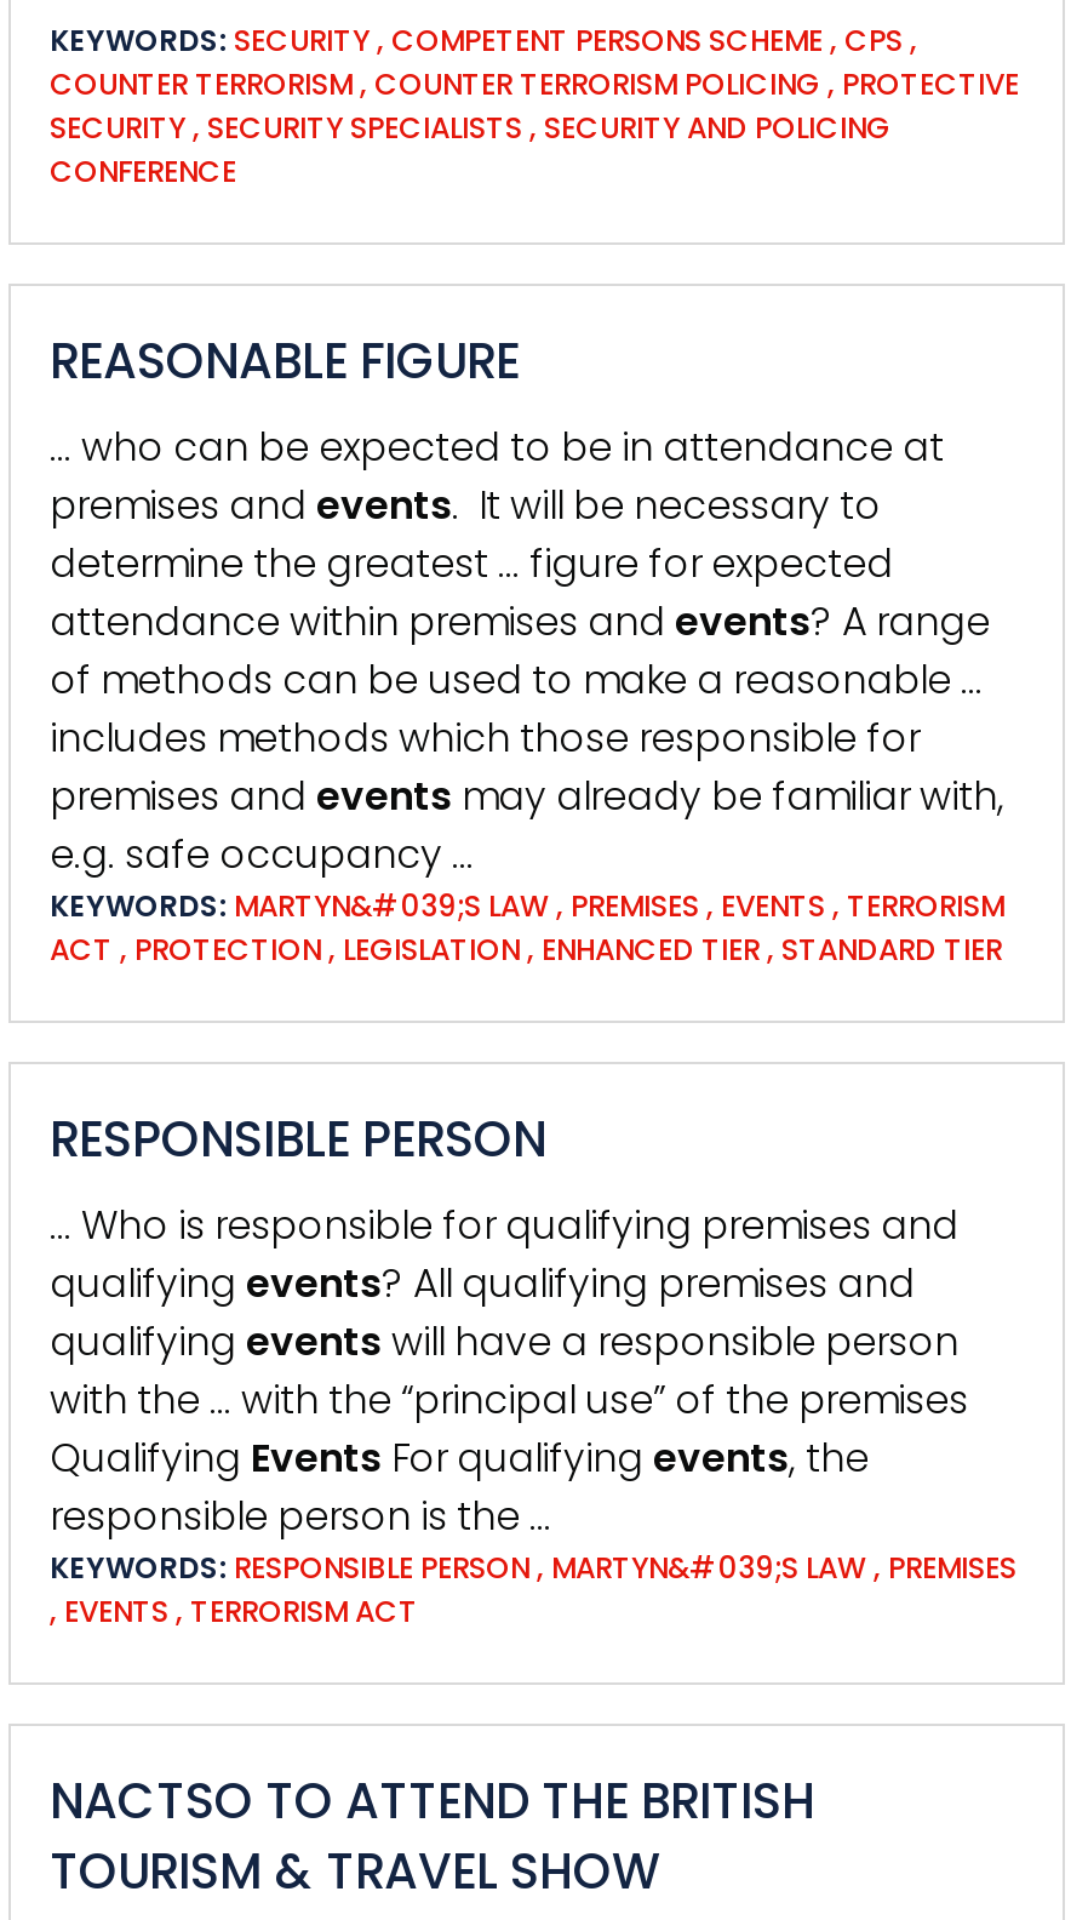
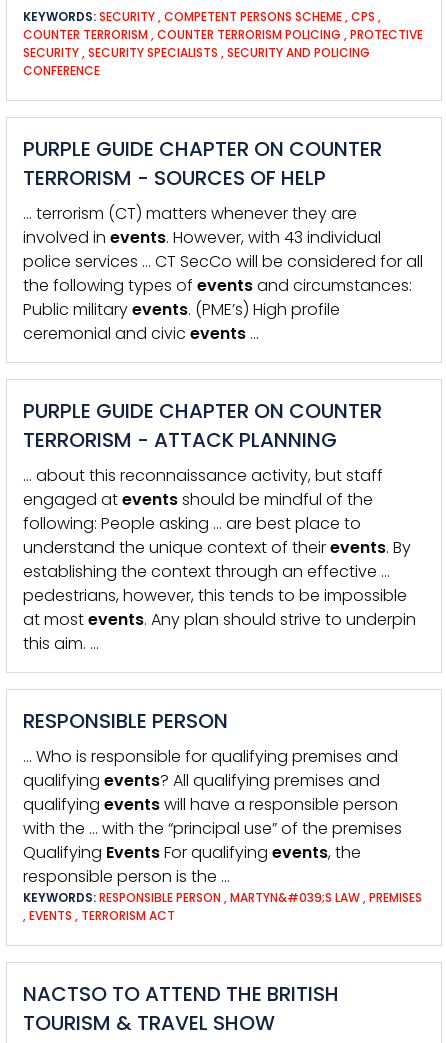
- REASONABLE FIGURE
- … who can be expected to be in attendance at
- premises and events. It will be necessary to
- determine the greatest … figure for expected
- attendance within premises and events? A range
- of methods can be used to make a reasonable …
- includes methods which those responsible for
- premises and events may already be familiar with,
- e.g. safe occupancy …
- KEYWORDS: MARTYN&#039;S LAW, PREMISES, EVENTS, TERRORISM
- ACT, PROTECTION, LEGISLATION, ENHANCED TIER, STANDARD TIER
+ PURPLE GUIDE CHAPTER ON COUNTER
+ TERRORISM - SOURCES OF HELP
+ … terrorism (CT) matters whenever they are
+ involved in events. However, with 43 individual
+ police services … CT SecCo will be considered for all
+ the following types of events and circumstances:
+ Public military events. (PME’s) High profile
+ ceremonial and civic events …
+ PURPLE GUIDE CHAPTER ON COUNTER
+ TERRORISM - ATTACK PLANNING
+ … about this reconnaissance activity, but staff
+ engaged at events should be mindful of the
+ following: People asking … are best place to
+ understand the unique context of their events. By
+ establishing the context through an effective …
+ pedestrians, however, this tends to be impossible
+ at most events. Any plan should strive to underpin
+ this aim. …
